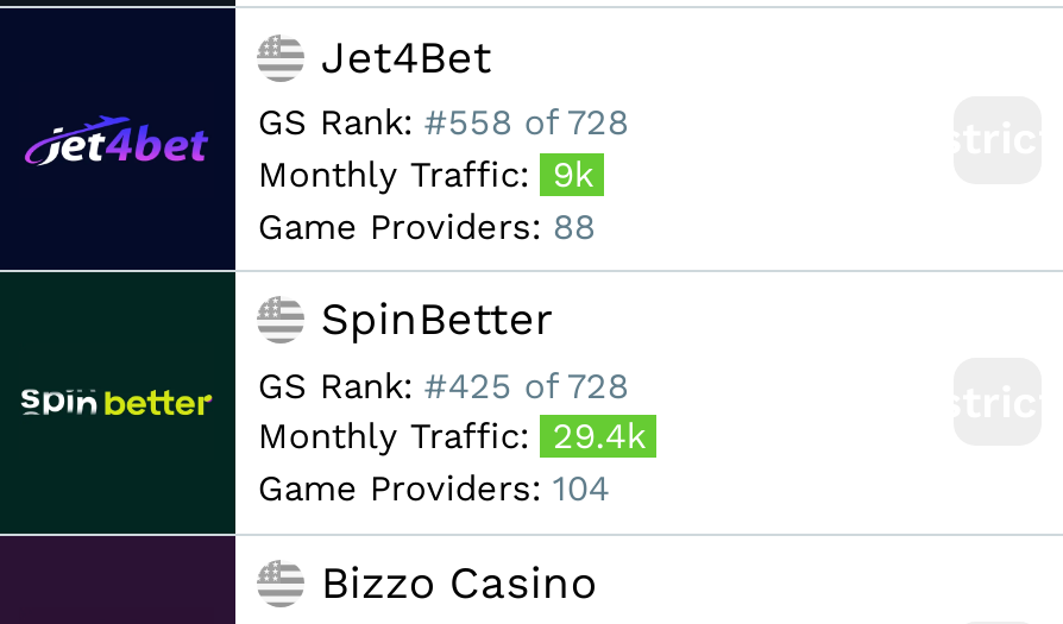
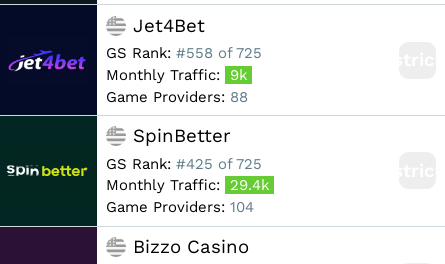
- GS Rank: #558 of 728
+ GS Rank: #558 of 725

- GS Rank: #425 of 728
+ GS Rank: #425 of 725
